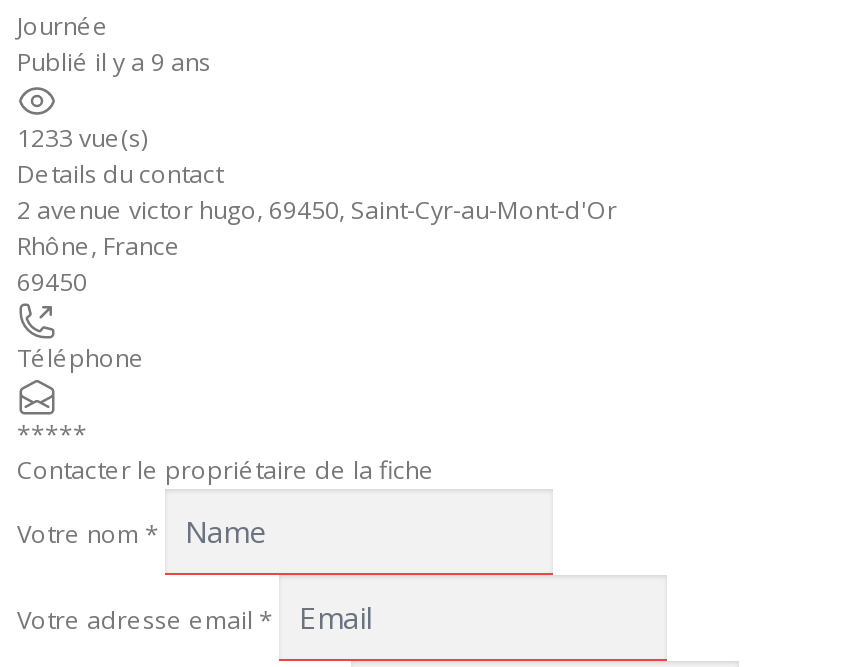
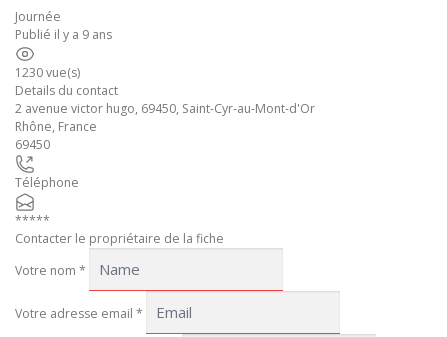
- 1233 vue(s)
+ 1230 vue(s)
